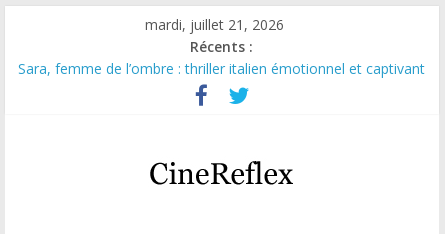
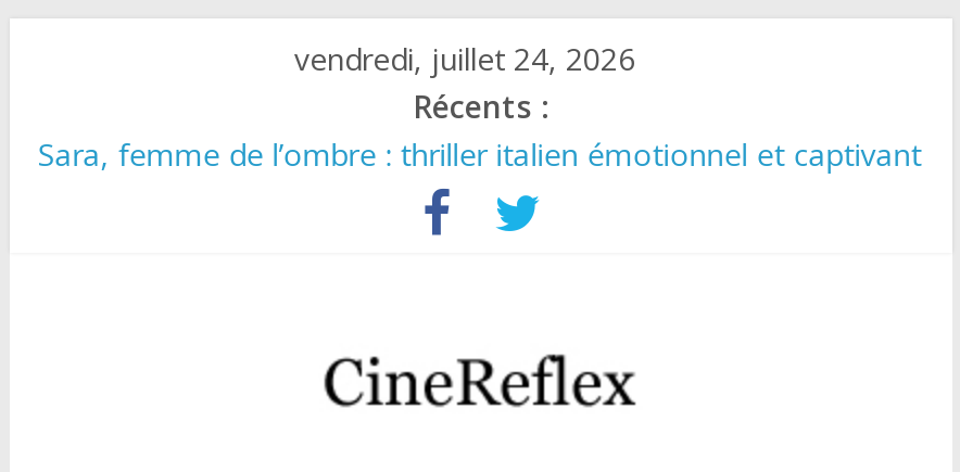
- mardi, juillet 21, 2026
+ vendredi, juillet 24, 2026
